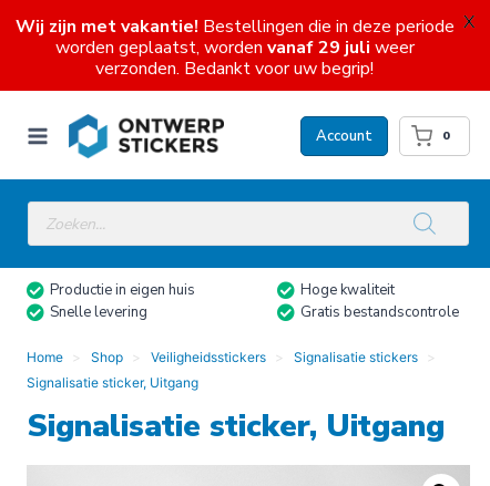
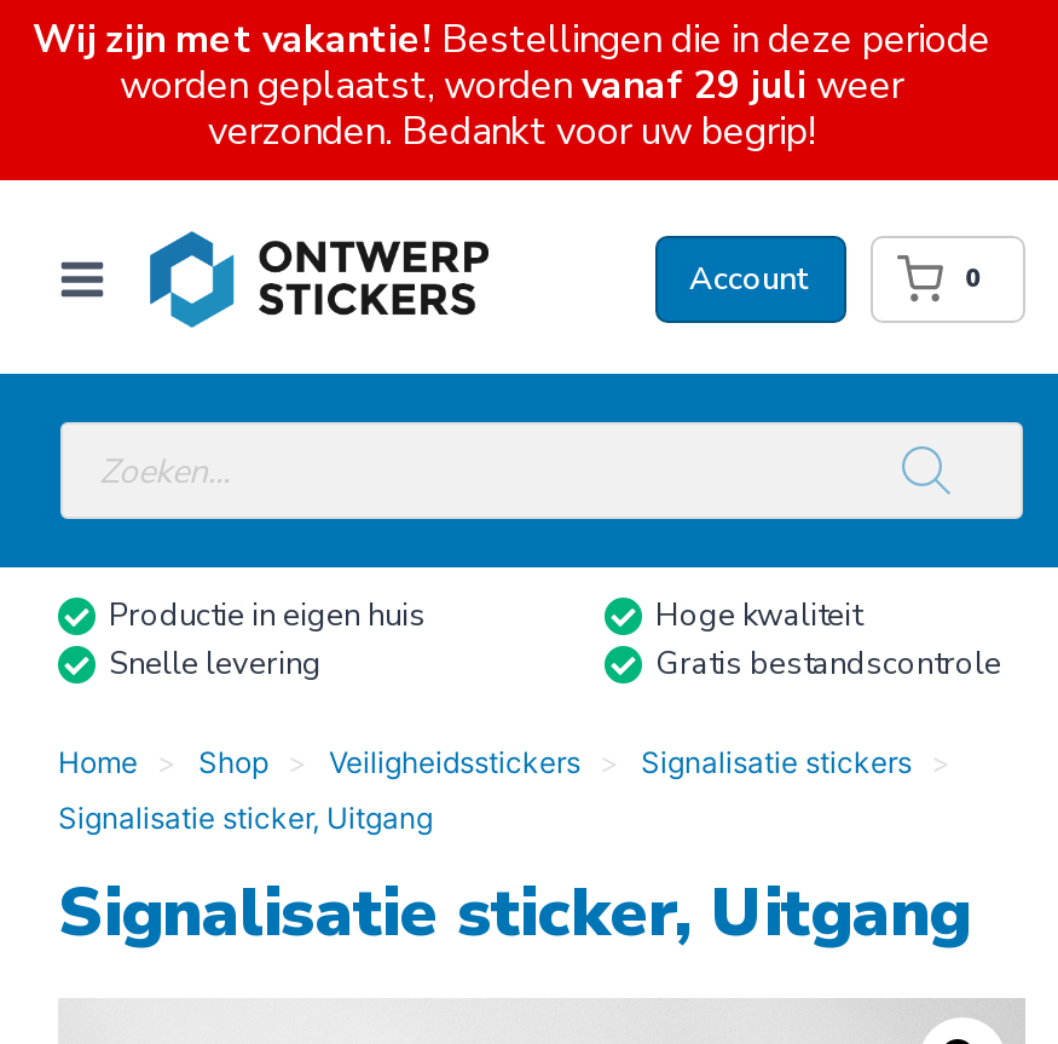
- X
